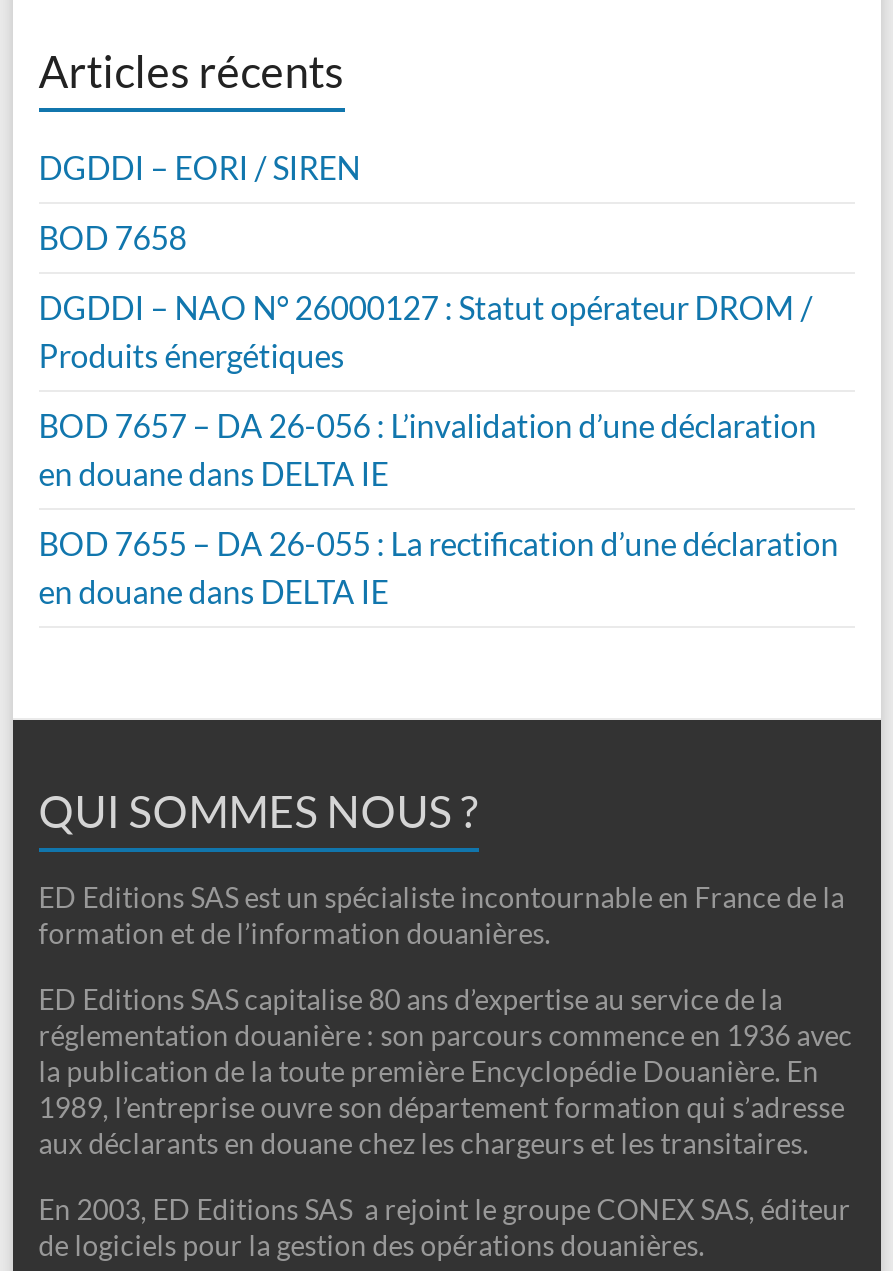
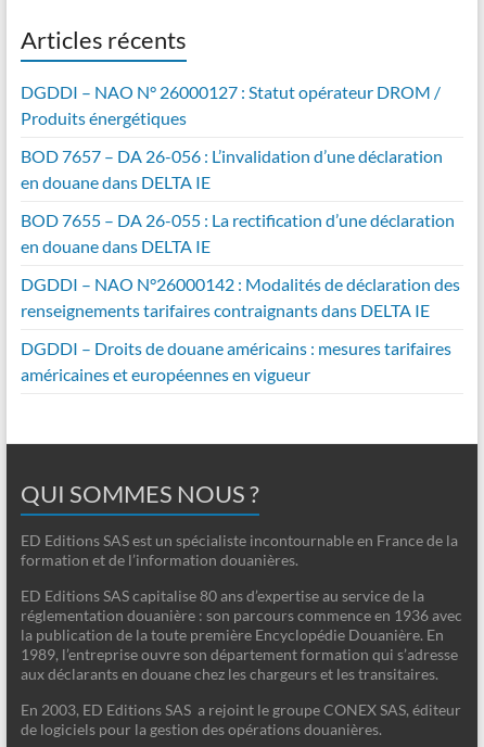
- DGDDI – EORI / SIREN
- BOD 7658

moved up: DGDDI – NAO N° 26000127 : Statut opérateur DROM / | Produits énergétiques | BOD 7657 – DA 26-056 : L’invalidation d’une déclaration | en douane dans DELTA IE | BOD 7655 – DA 26-055 : La rectification d’une déclaration | en douane dans DELTA IE

+ DGDDI – NAO N°26000142 : Modalités de déclaration des
+ renseignements tarifaires contraignants dans DELTA IE
+ DGDDI – Droits de douane américains : mesures tarifaires
+ américaines et européennes en vigueur
